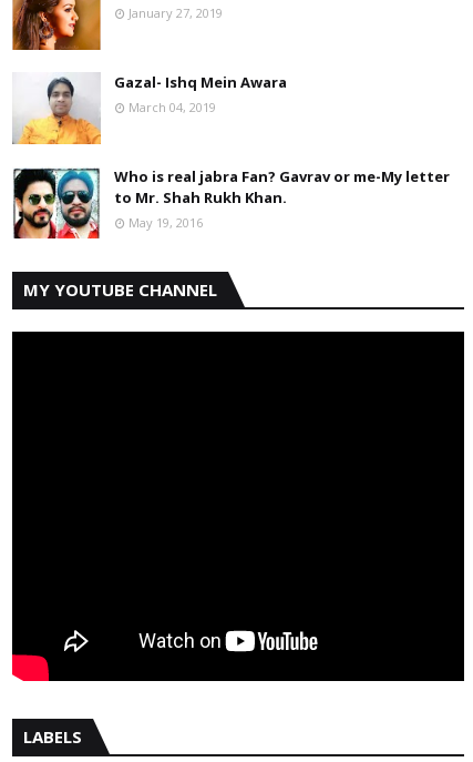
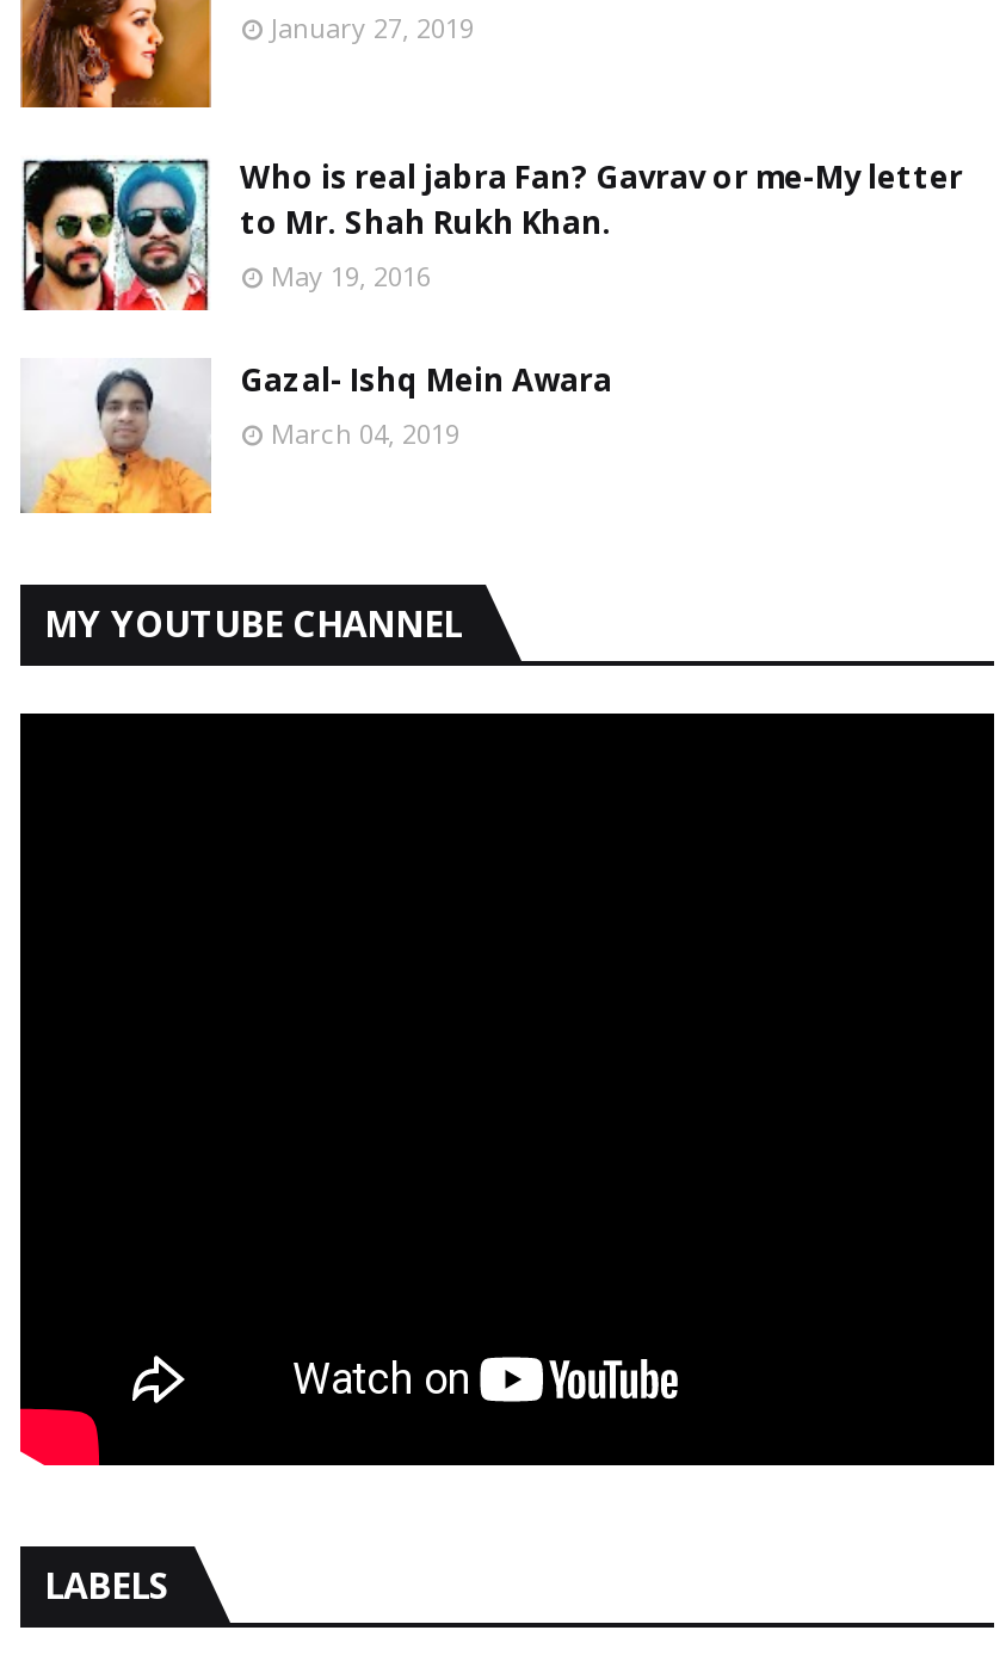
moved down: [image] | Gazal- Ishq Mein Awara | March 04, 2019

moved up: [image] | Who is real jabra Fan? Gavrav or me-My letter | to Mr. Shah Rukh Khan. | May 19, 2016
